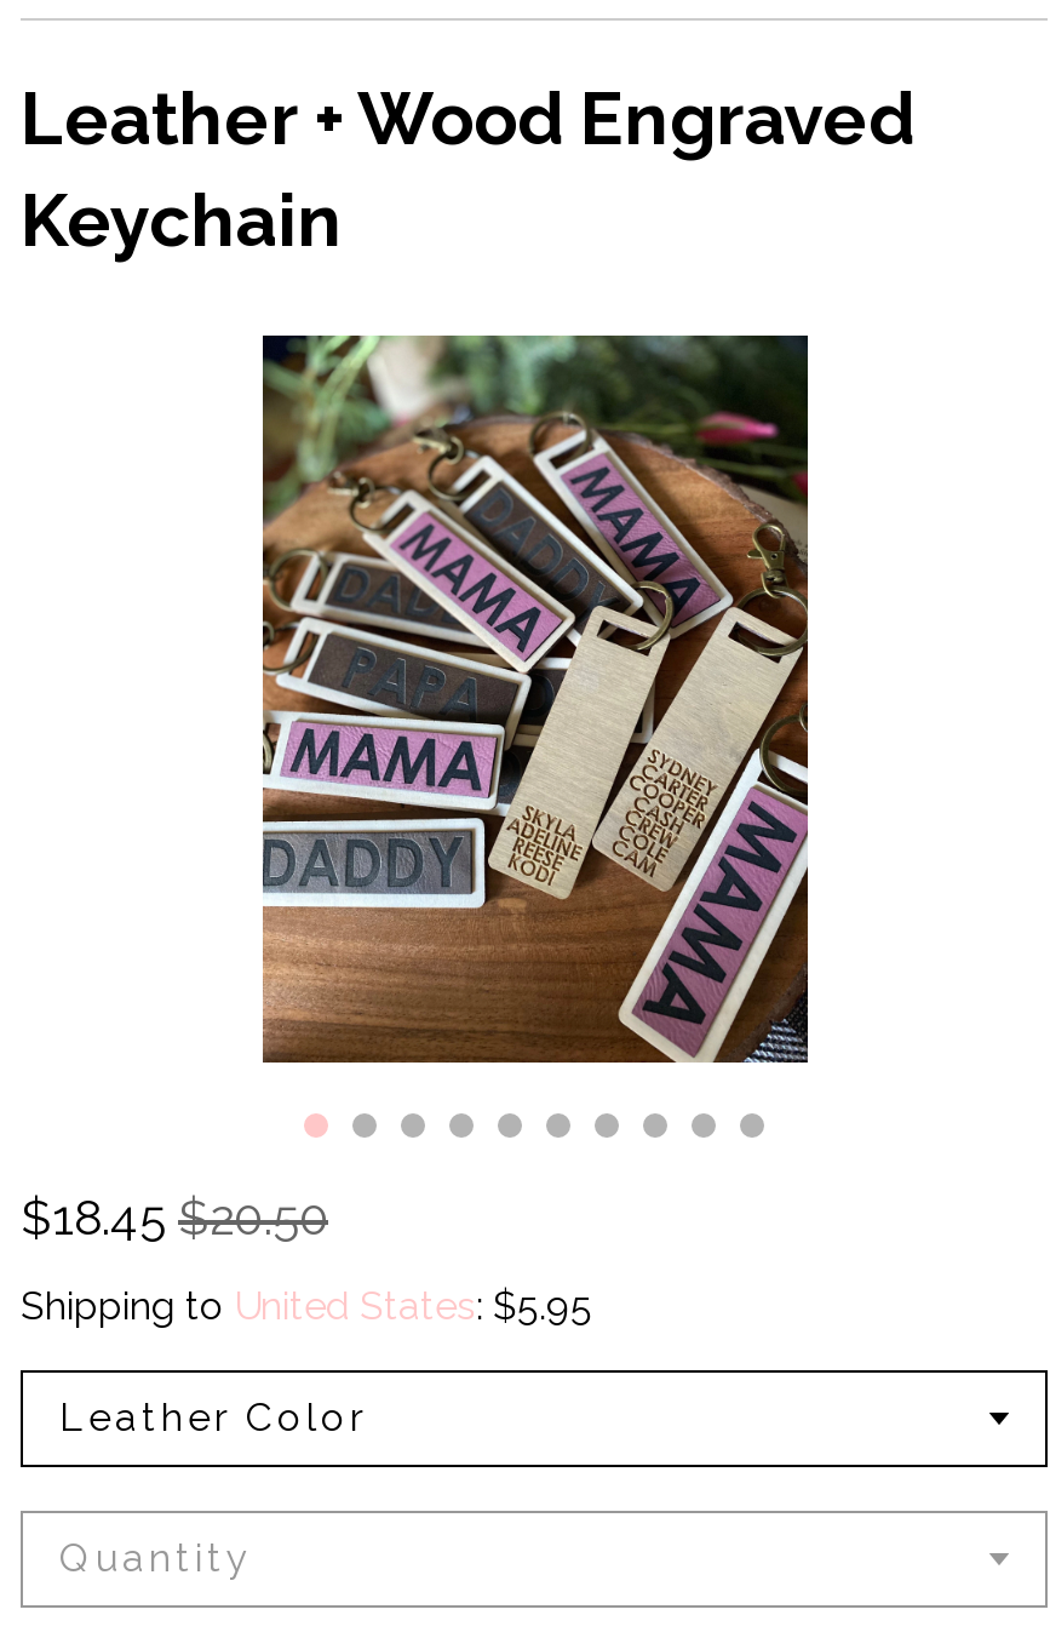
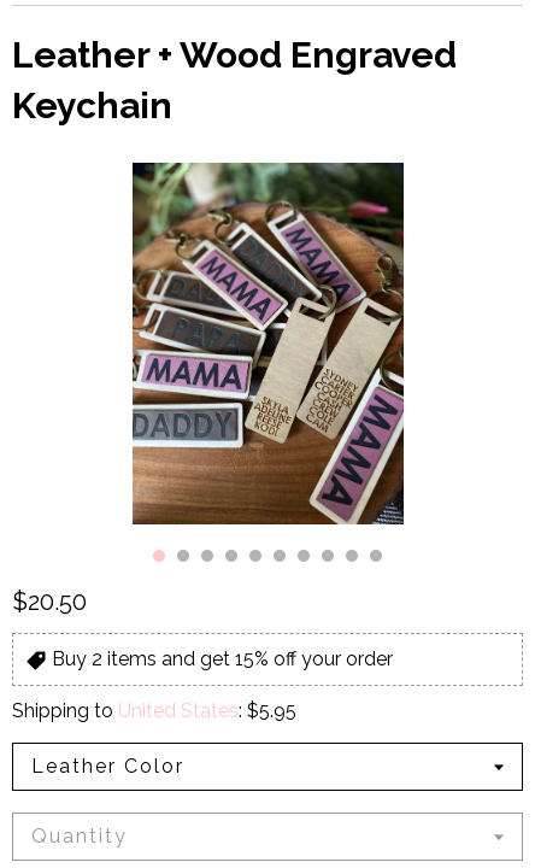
- $18.45 $20.50
+ $20.50
+ Buy 2 items and get 15% off your order
